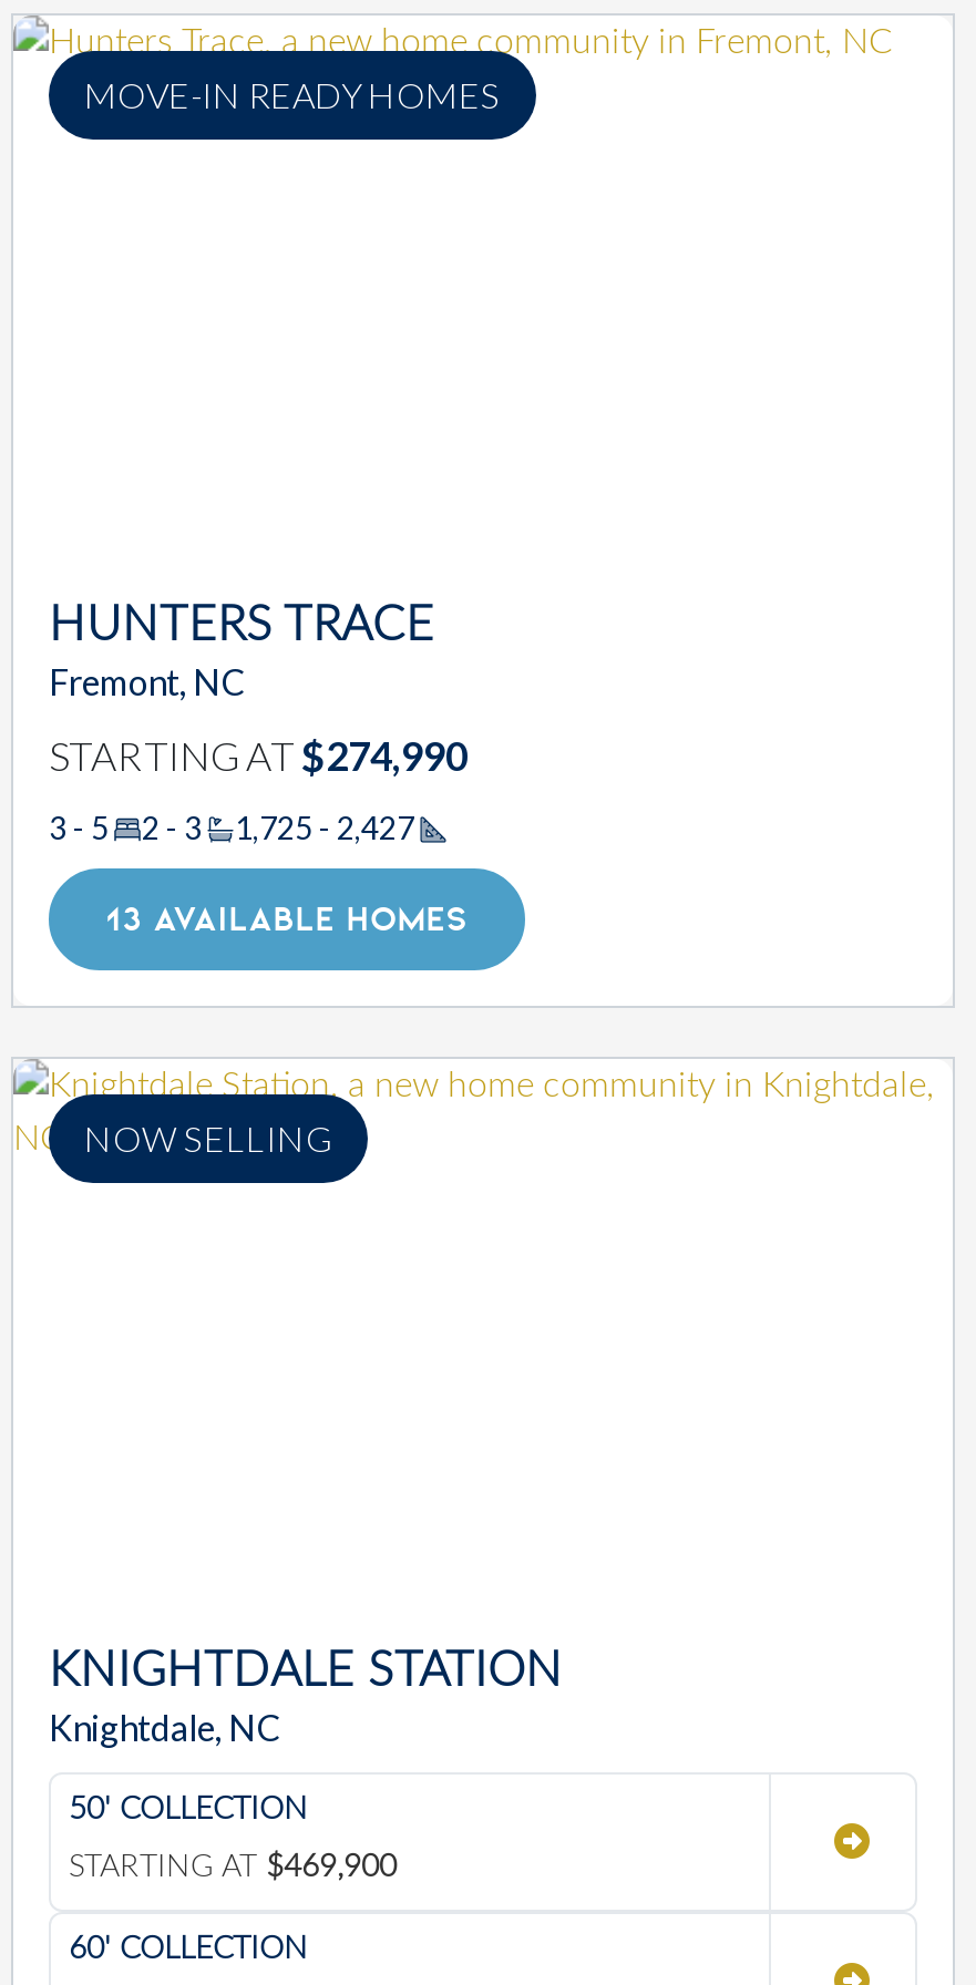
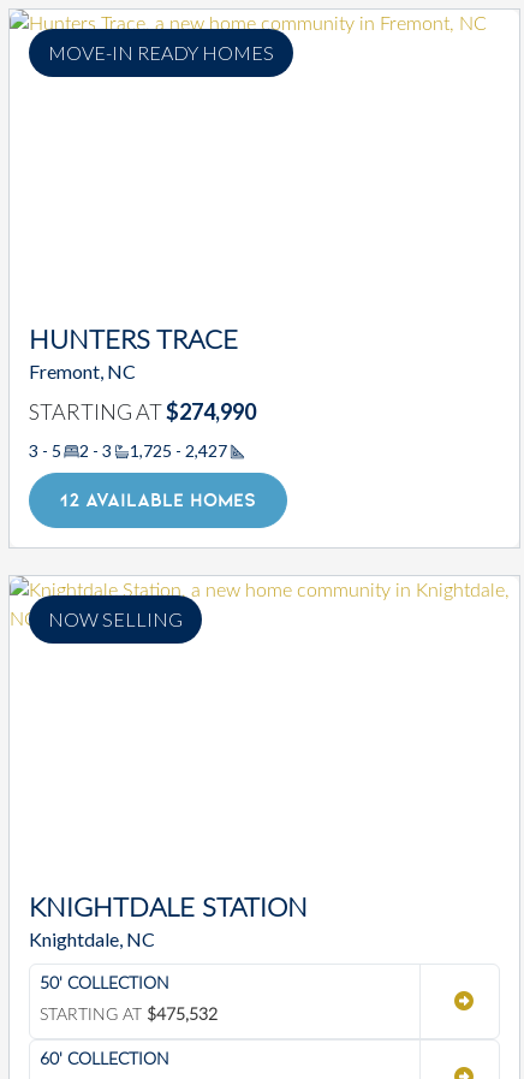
- 13 AVAILABLE HOMES
+ 12 AVAILABLE HOMES

- STARTING AT $469,900
+ STARTING AT $475,532
